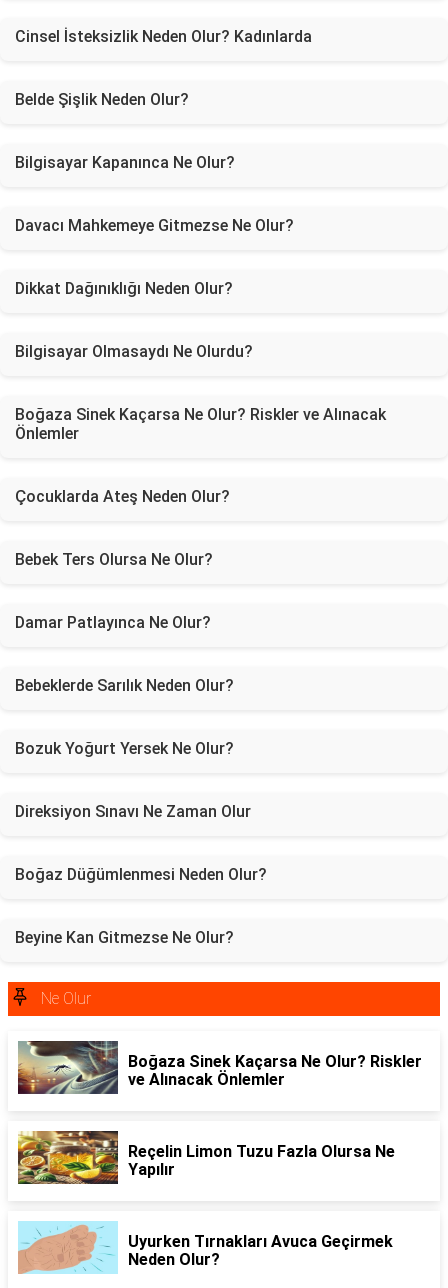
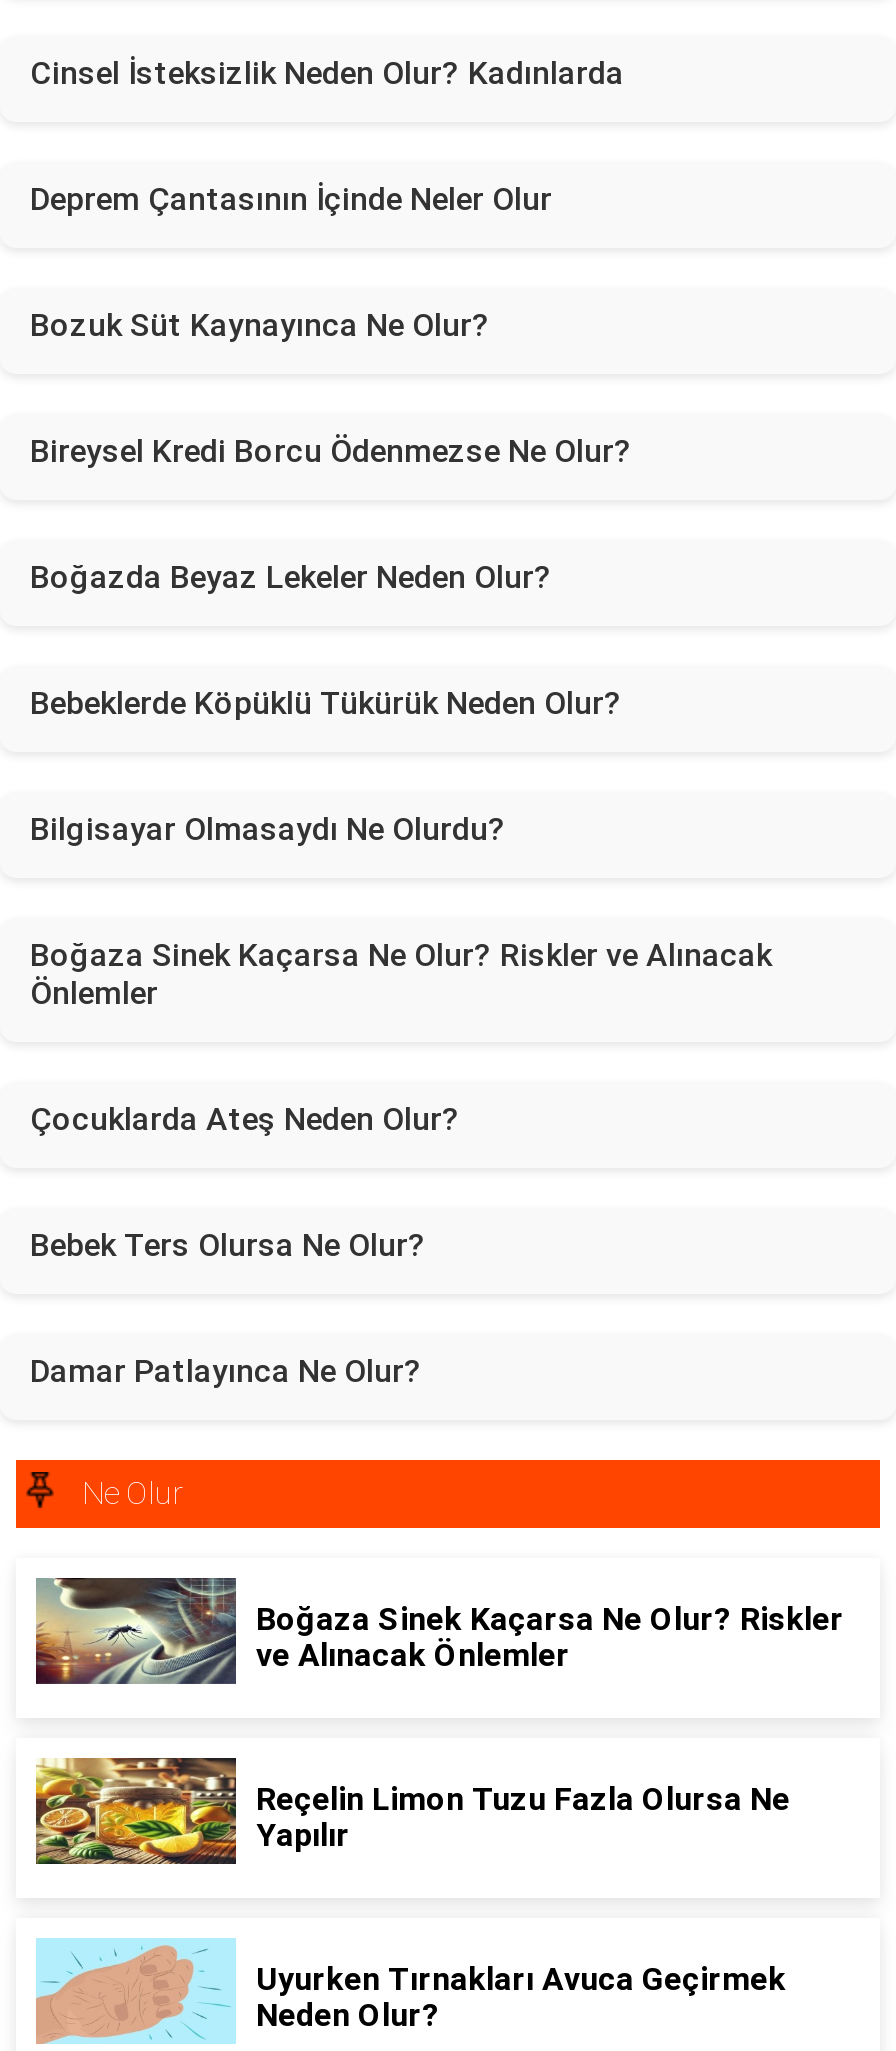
- Belde Şişlik Neden Olur?
- Bilgisayar Kapanınca Ne Olur?
- Davacı Mahkemeye Gitmezse Ne Olur?
- Dikkat Dağınıklığı Neden Olur?
+ Deprem Çantasının İçinde Neler Olur
+ Bozuk Süt Kaynayınca Ne Olur?
+ Bireysel Kredi Borcu Ödenmezse Ne Olur?
+ Boğazda Beyaz Lekeler Neden Olur?
+ Bebeklerde Köpüklü Tükürük Neden Olur?

moved down: Bilgisayar Olmasaydı Ne Olurdu? | Boğaza Sinek Kaçarsa Ne Olur? Riskler ve Alınacak | Önlemler | Çocuklarda Ateş Neden Olur? | Bebek Ters Olursa Ne Olur? | Damar Patlayınca Ne Olur?

- Bebeklerde Sarılık Neden Olur?
- Bozuk Yoğurt Yersek Ne Olur?
- Direksiyon Sınavı Ne Zaman Olur
- Boğaz Düğümlenmesi Neden Olur?
- Beyine Kan Gitmezse Ne Olur?
